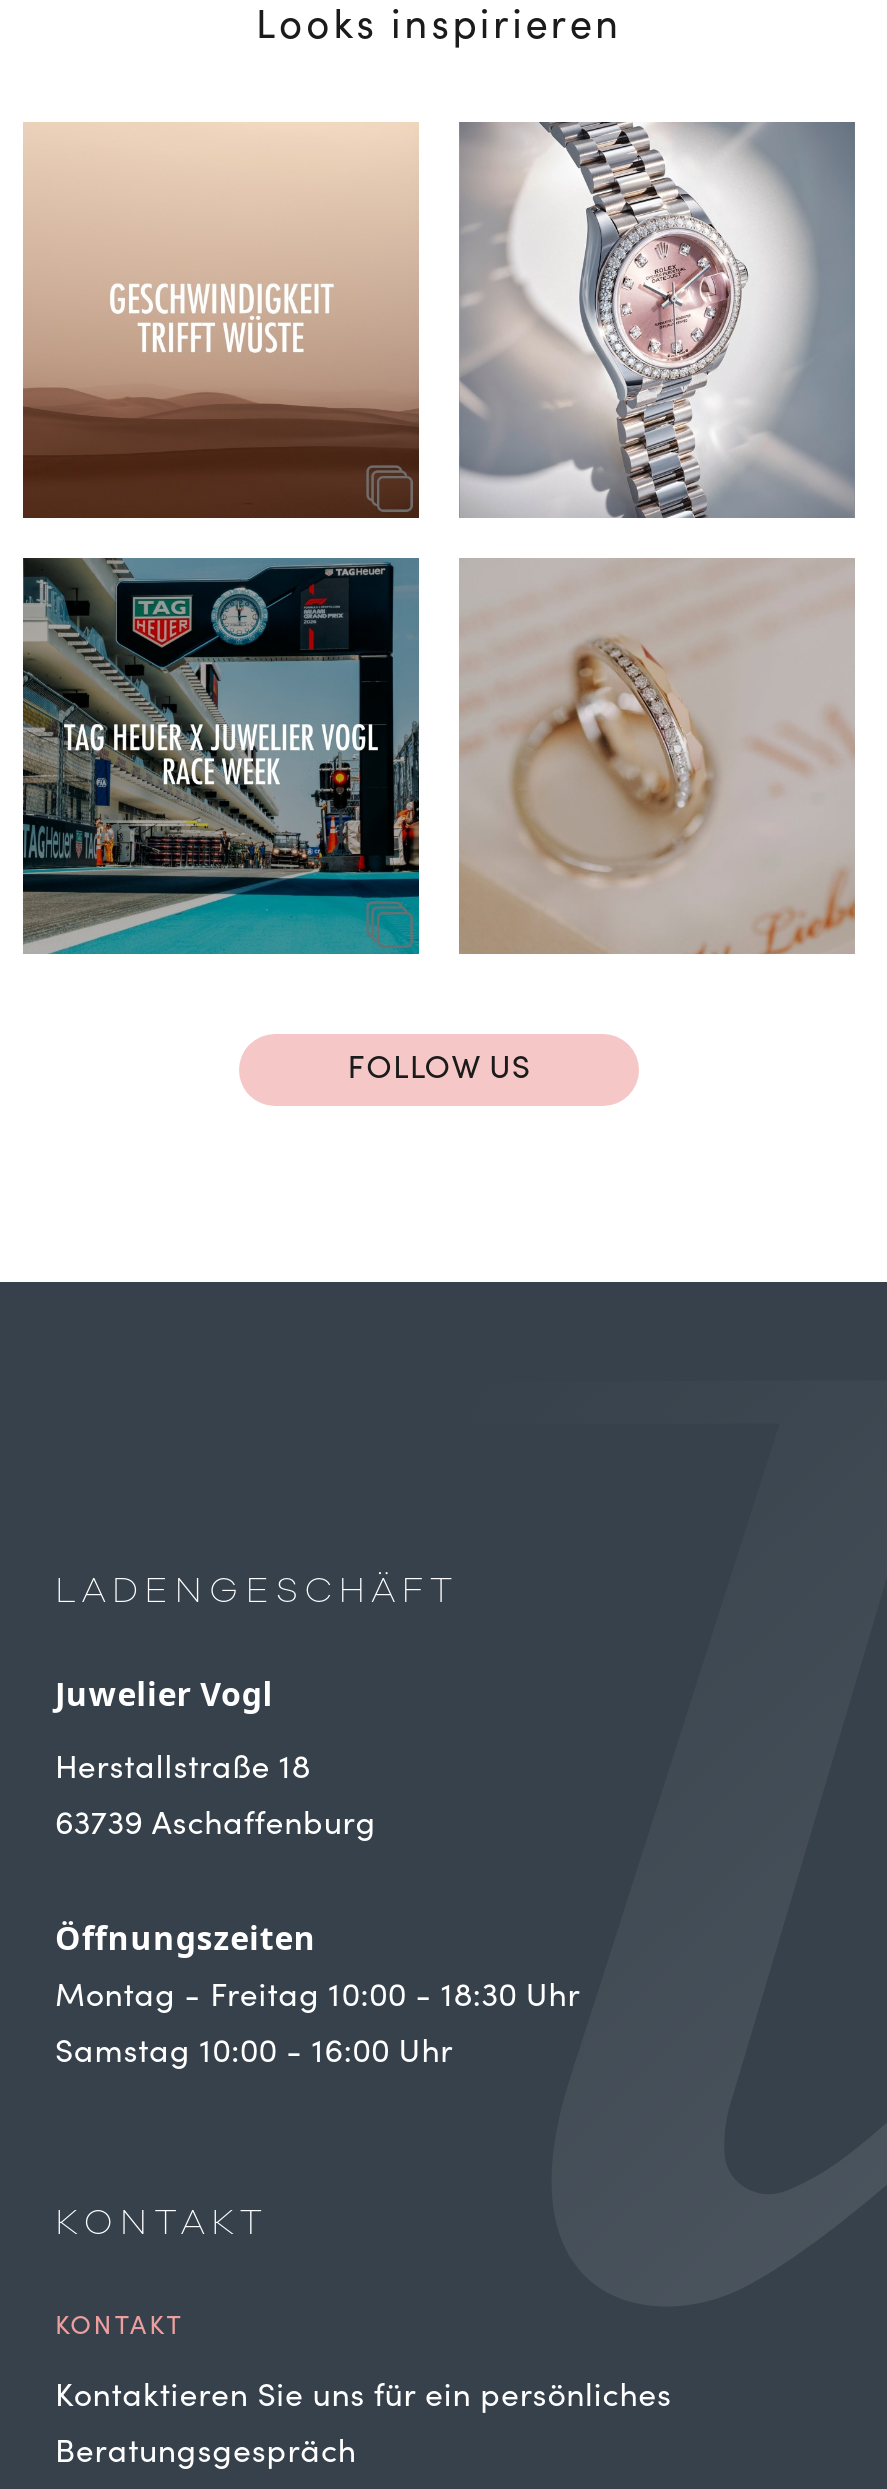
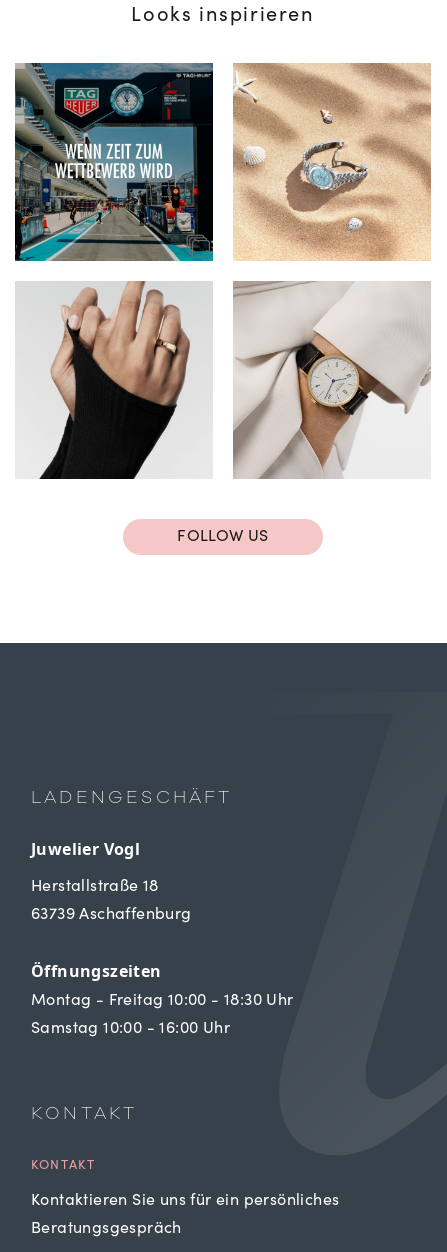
- [image]
+ [image]

- [image]
+ [image]

- [image]
+ [image]

- [image]
+ [image]
